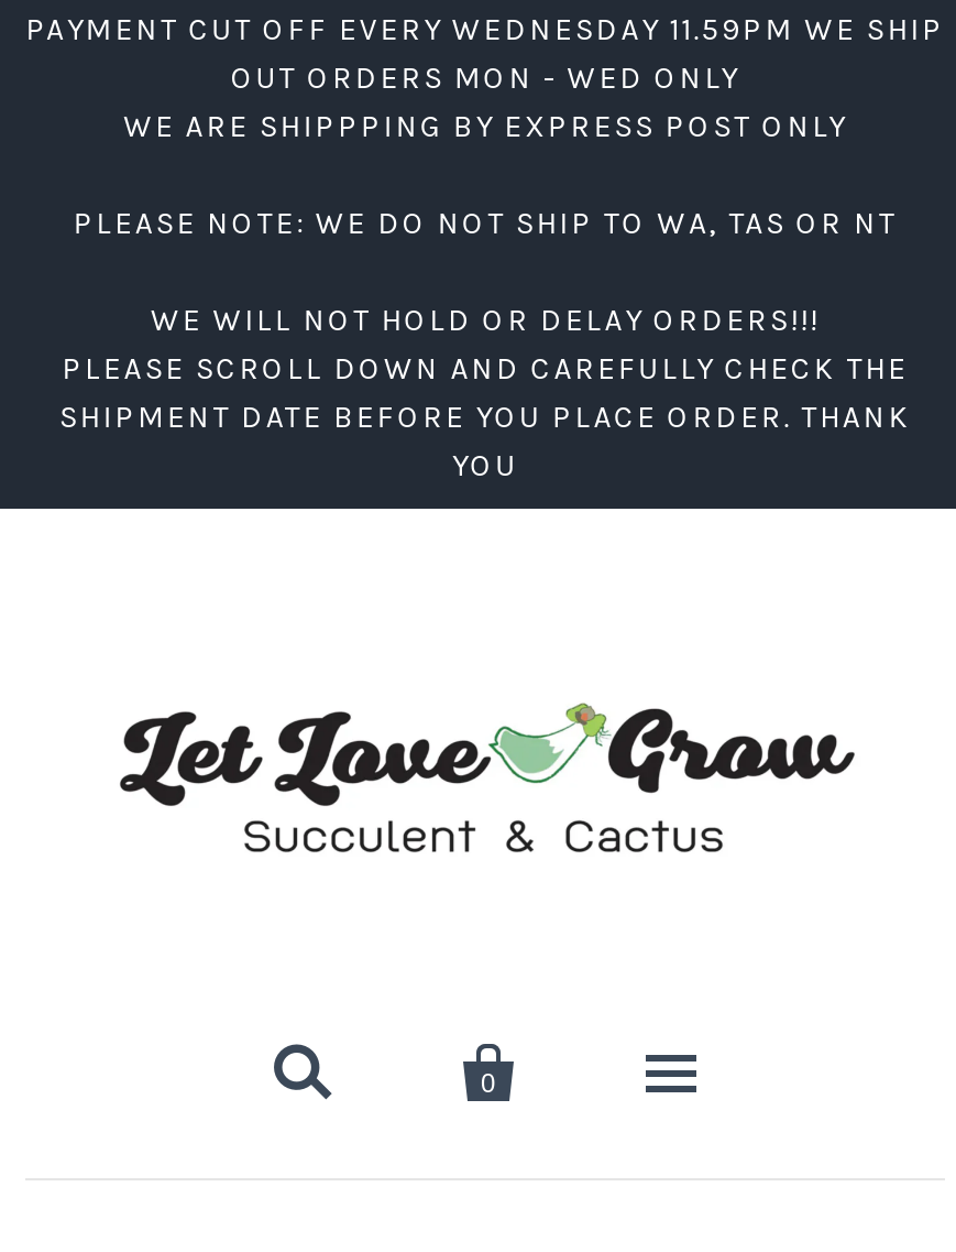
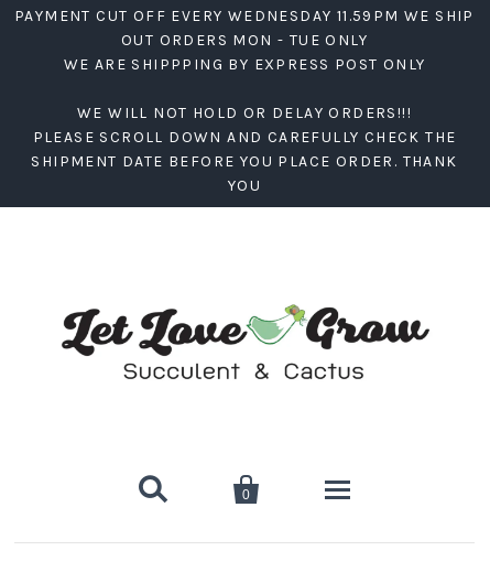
- OUT ORDERS MON - WED ONLY
+ OUT ORDERS MON - TUE ONLY

- PLEASE NOTE: WE DO NOT SHIP TO WA, TAS OR NT
